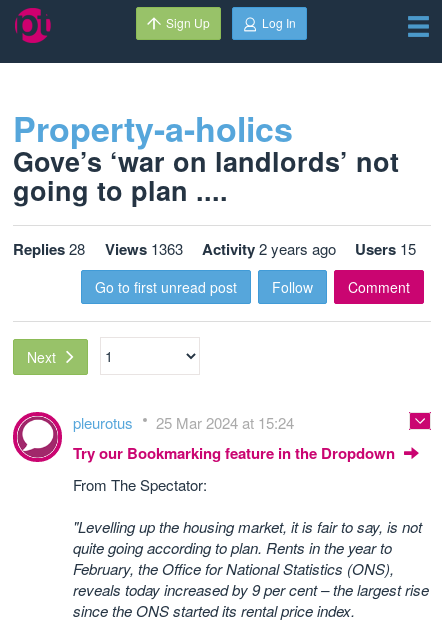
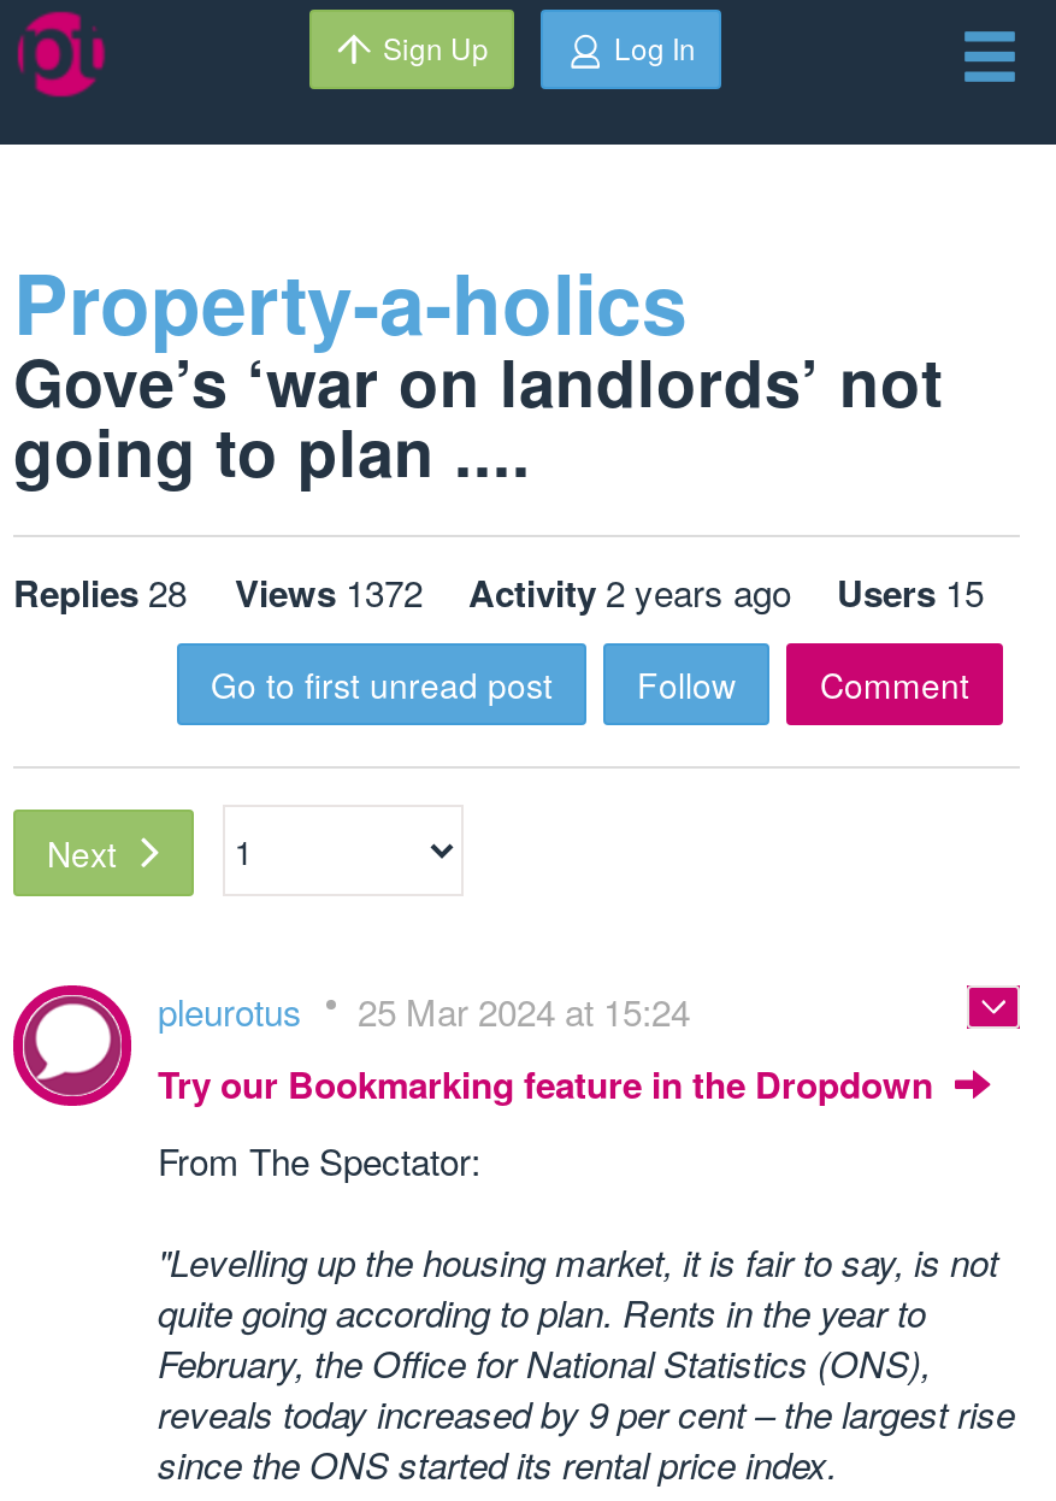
- Replies 28 Views 1363 Activity 2 years ago Users 15
+ Replies 28 Views 1372 Activity 2 years ago Users 15
